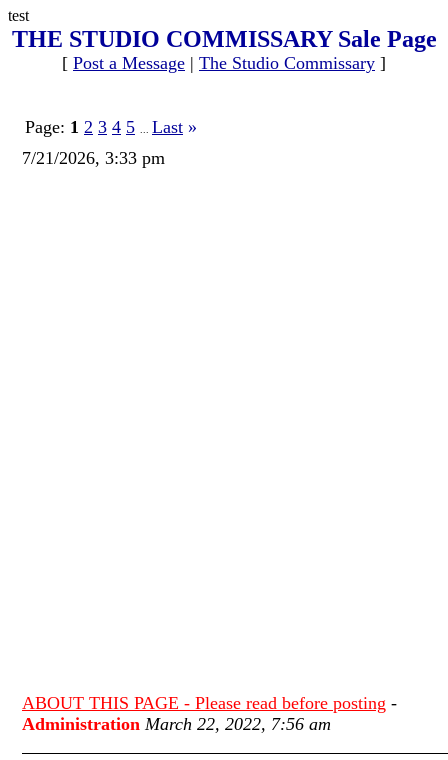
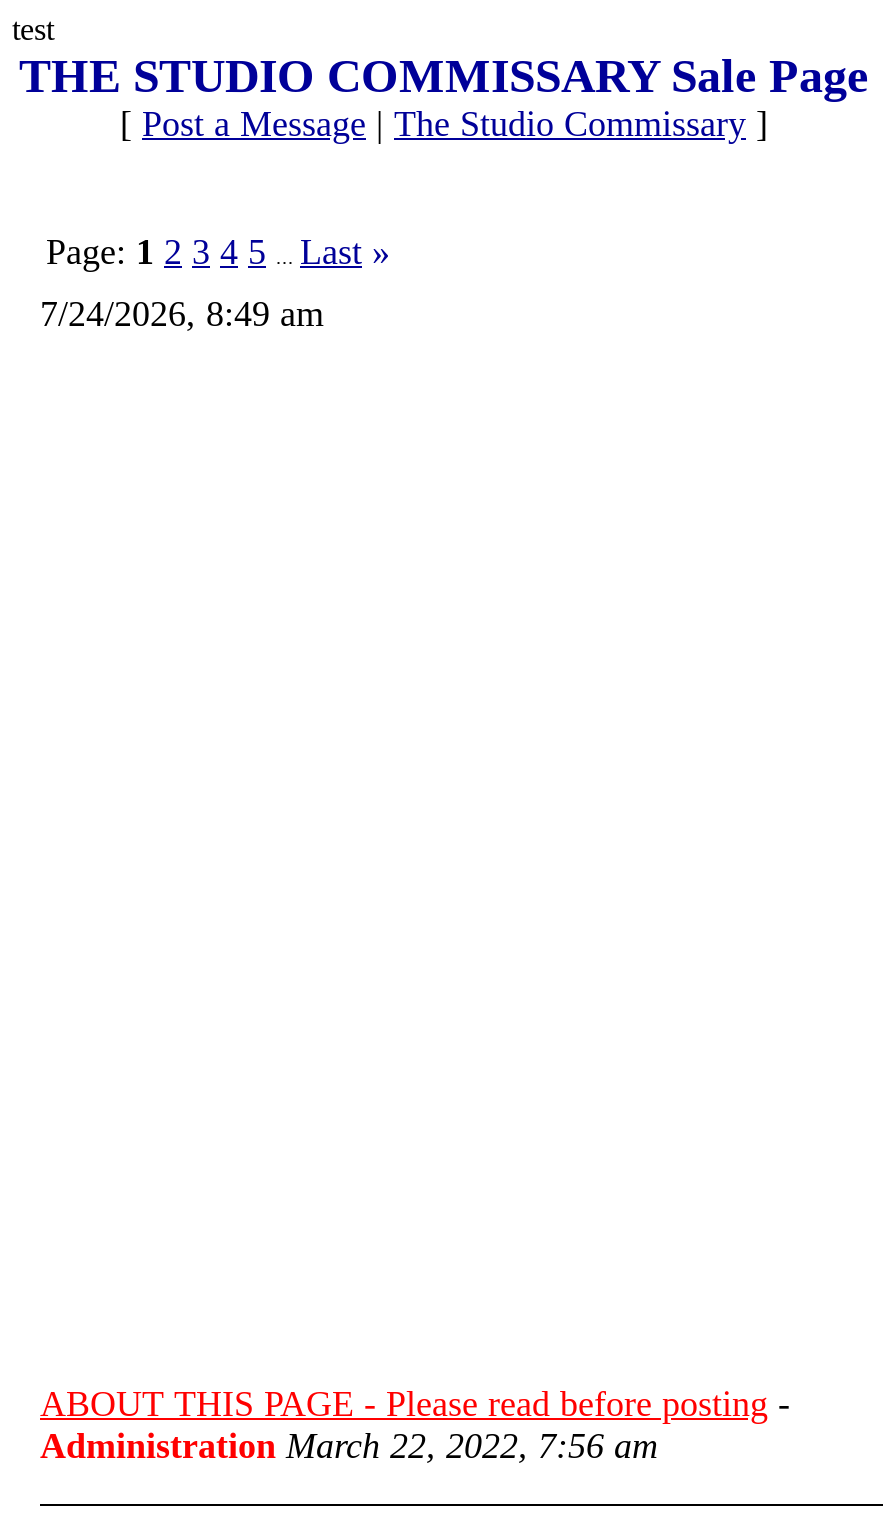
- 7/21/2026, 3:33 pm
+ 7/24/2026, 8:49 am
